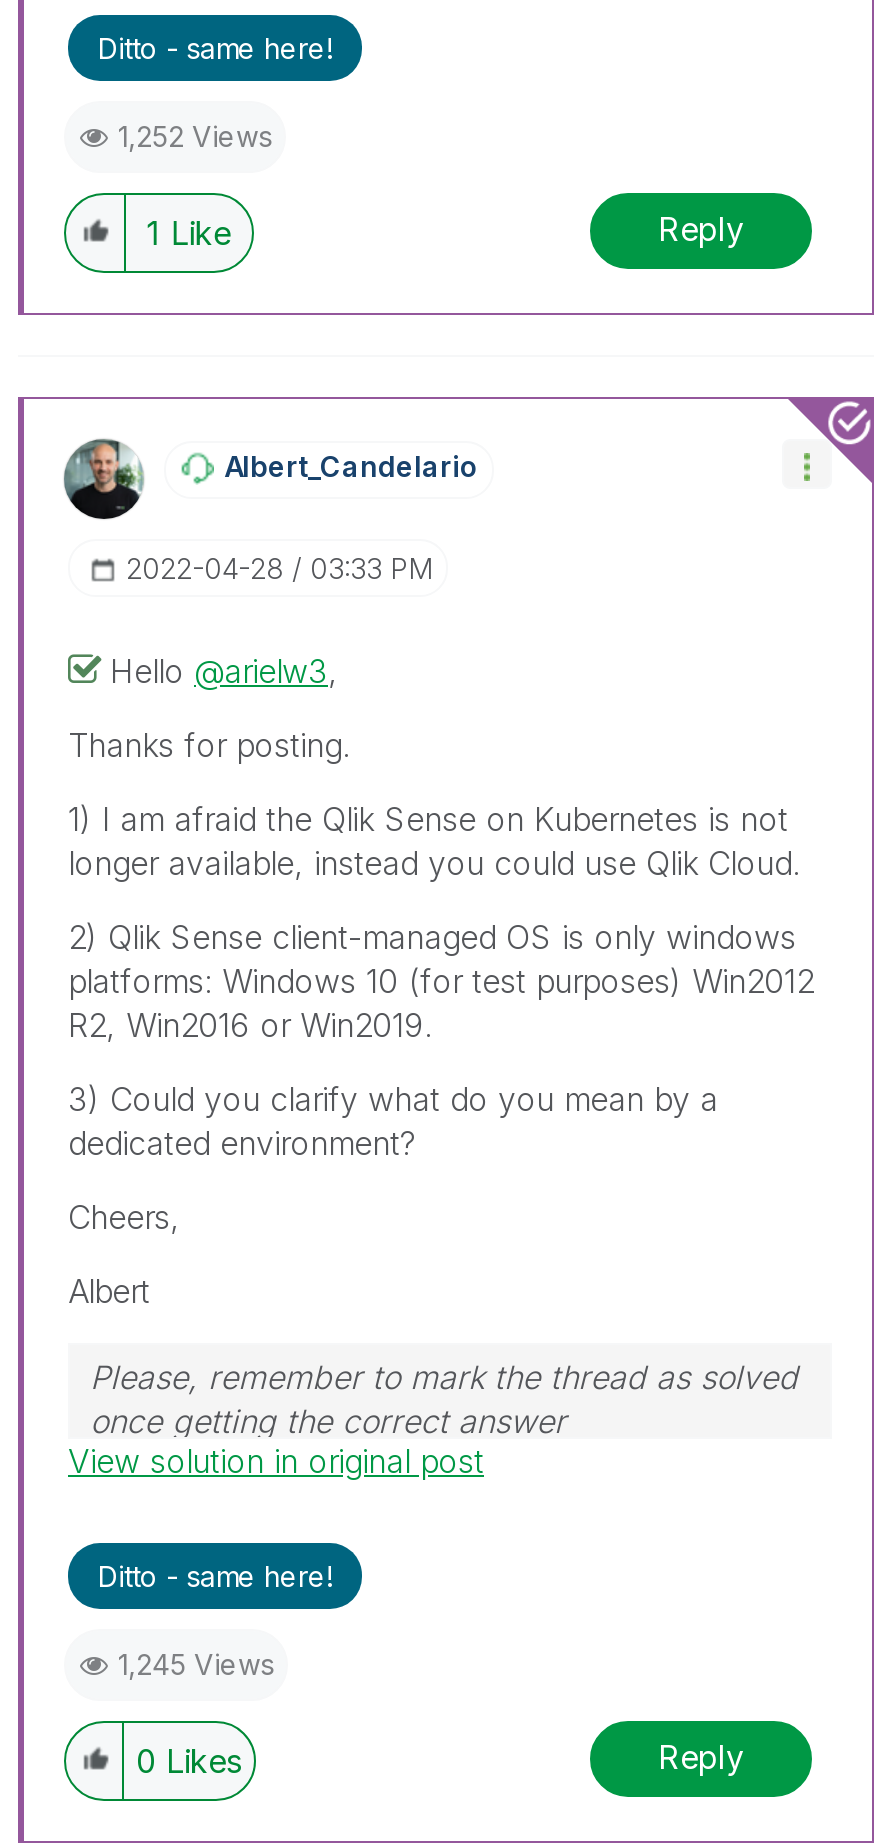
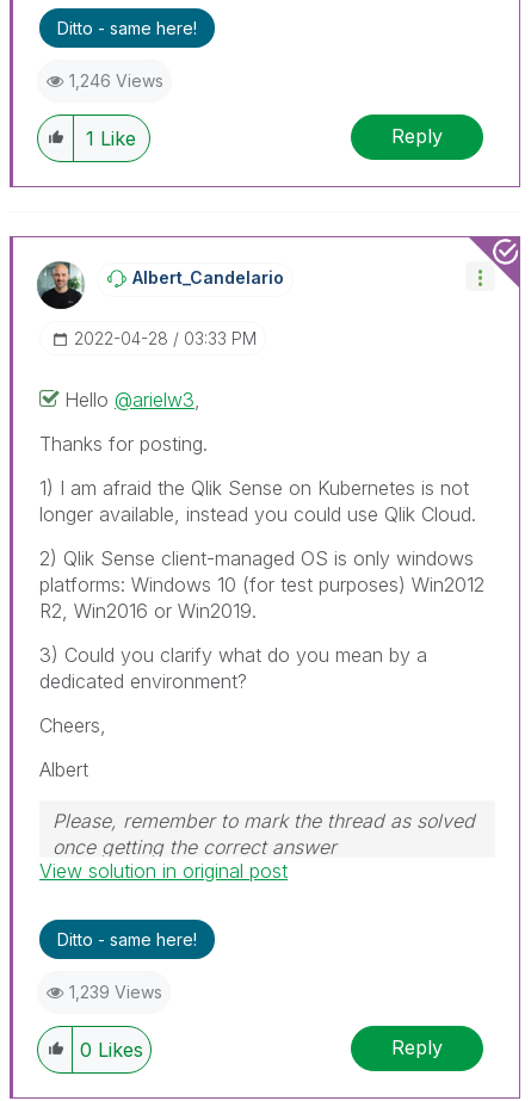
- 1,252 Views
+ 1,246 Views

- 1,245 Views
+ 1,239 Views
